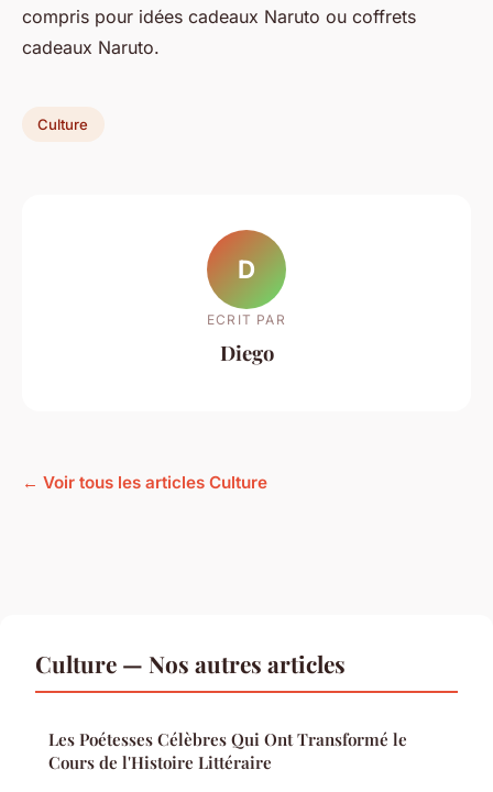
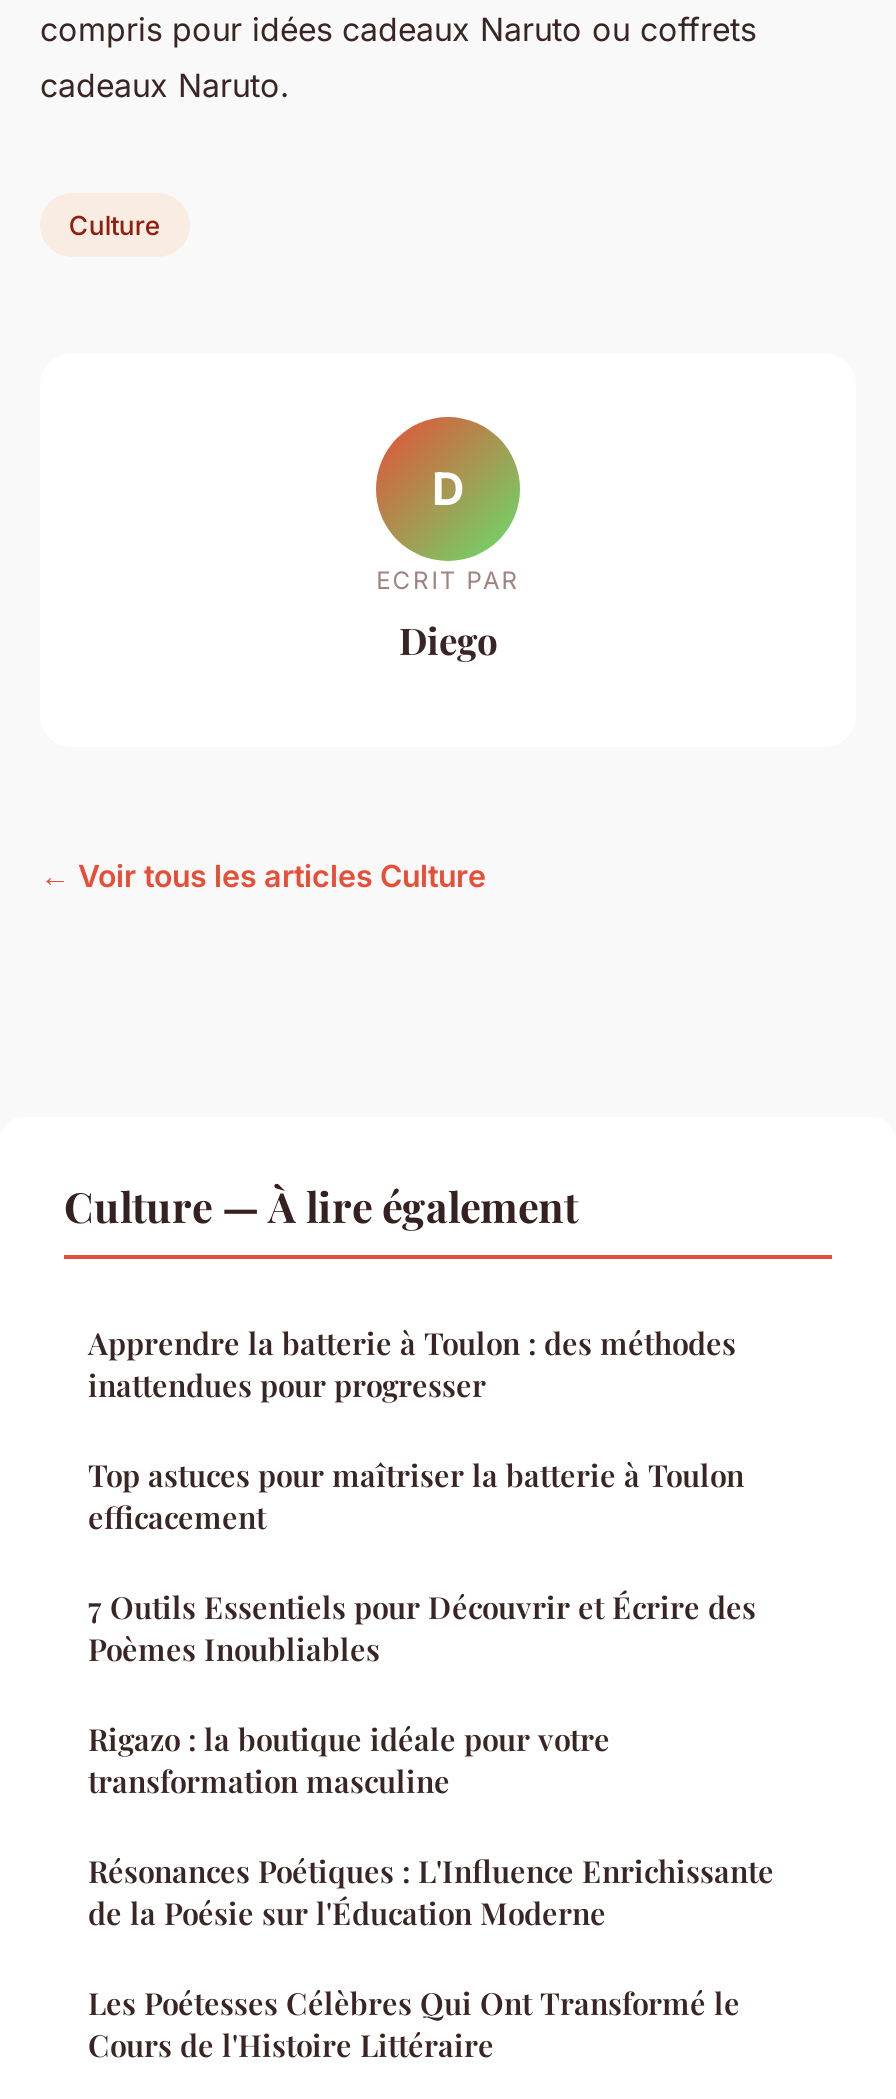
- Culture — Nos autres articles
+ Culture — À lire également
+ Apprendre la batterie à Toulon : des méthodes
+ inattendues pour progresser
+ Top astuces pour maîtriser la batterie à Toulon
+ efficacement
+ 7 Outils Essentiels pour Découvrir et Écrire des
+ Poèmes Inoubliables
+ Rigazo : la boutique idéale pour votre
+ transformation masculine
+ Résonances Poétiques : L'Influence Enrichissante
+ de la Poésie sur l'Éducation Moderne
